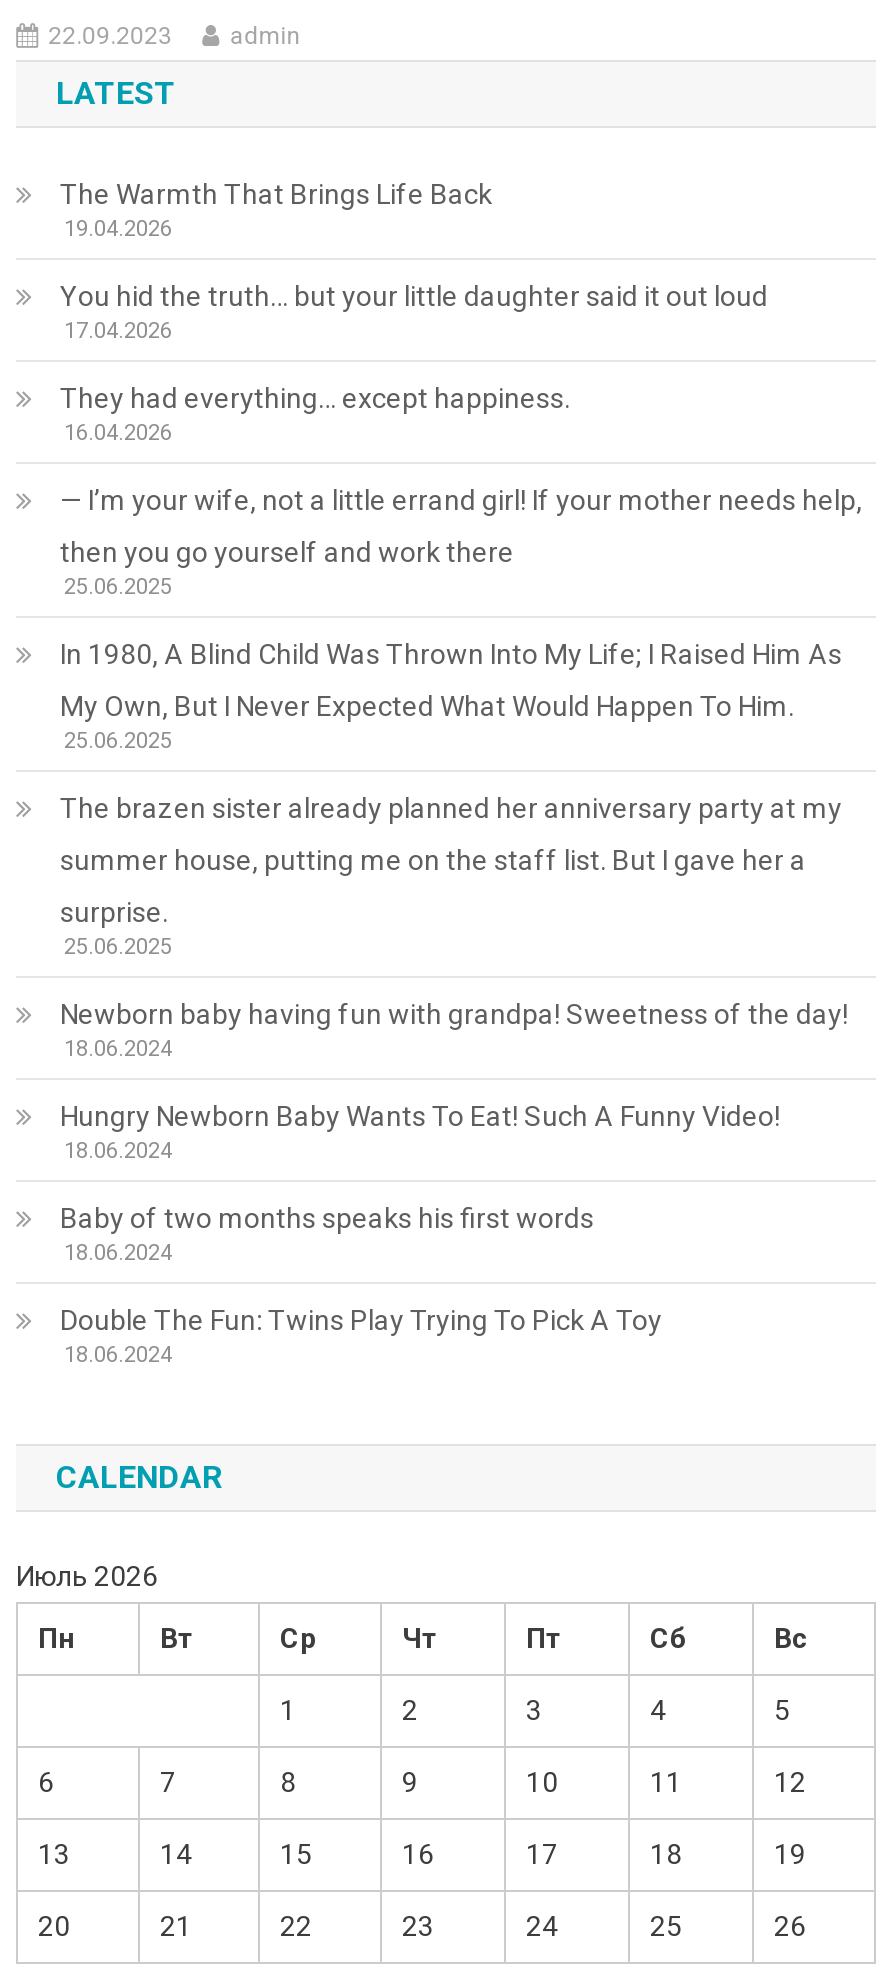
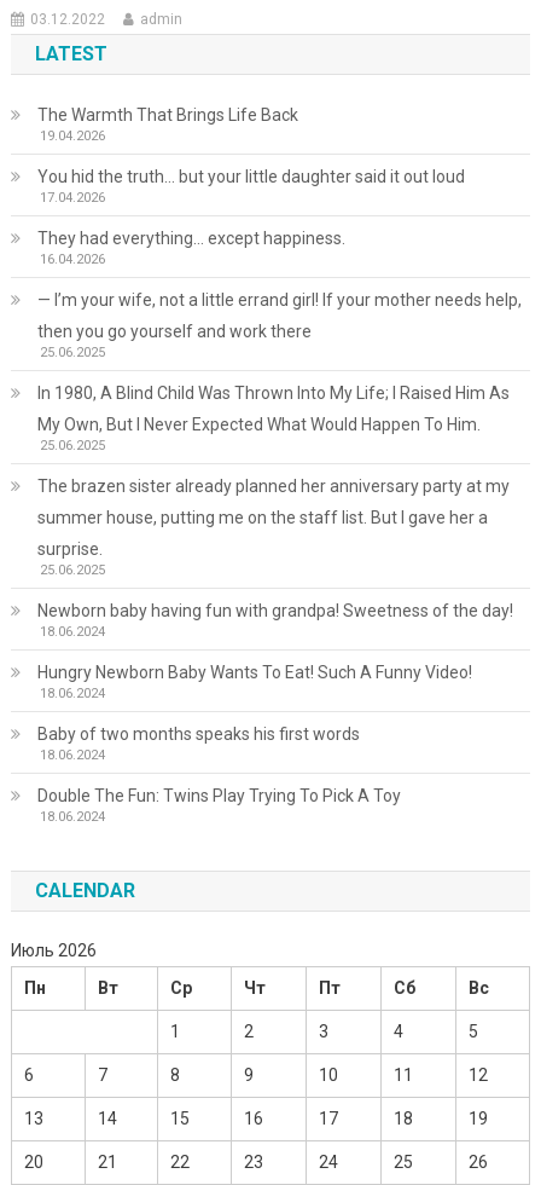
- 22.09.2023
+ 03.12.2022
